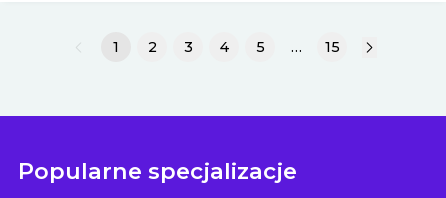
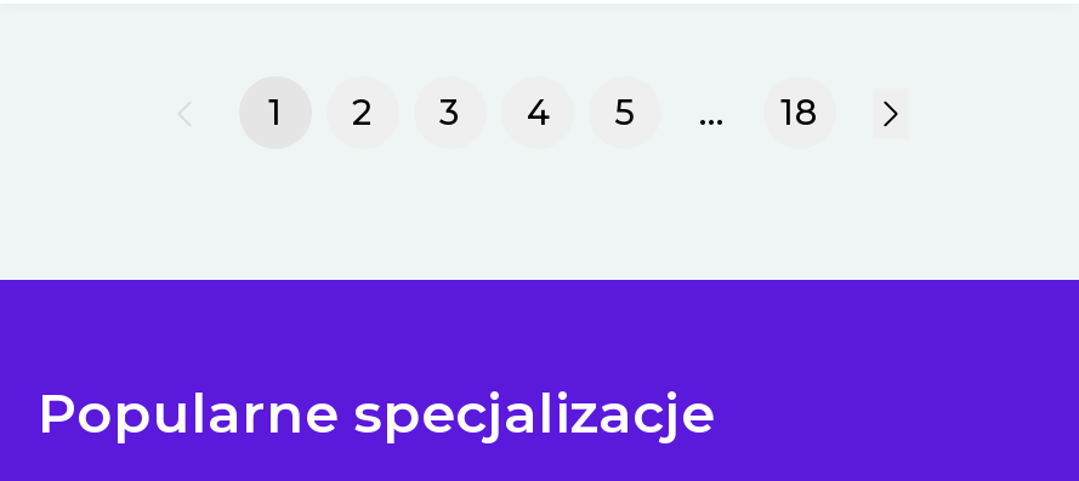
- 15
+ 18
